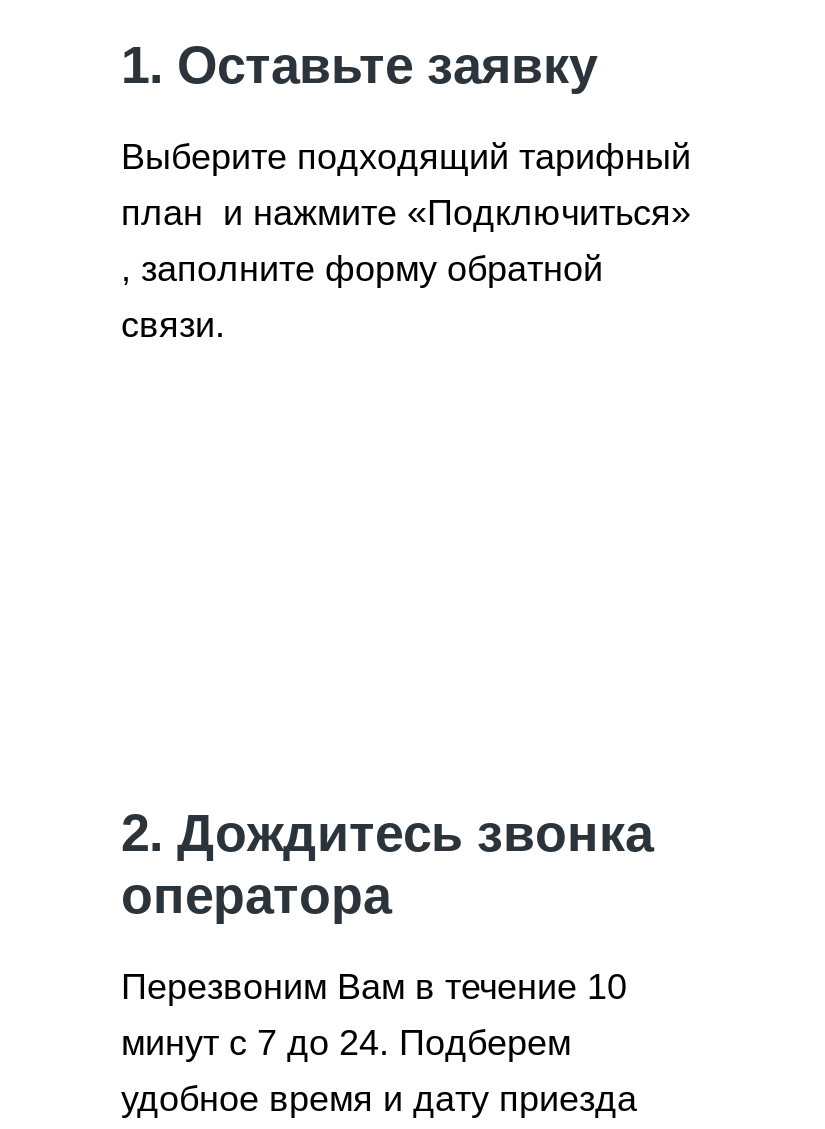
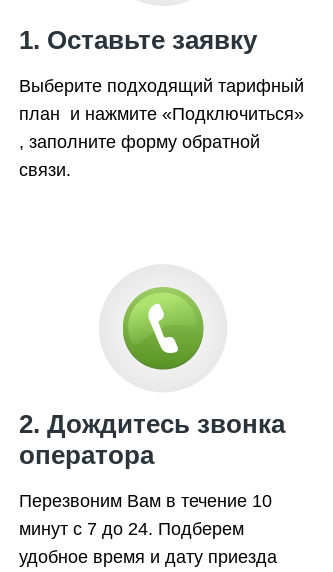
+ [image]
